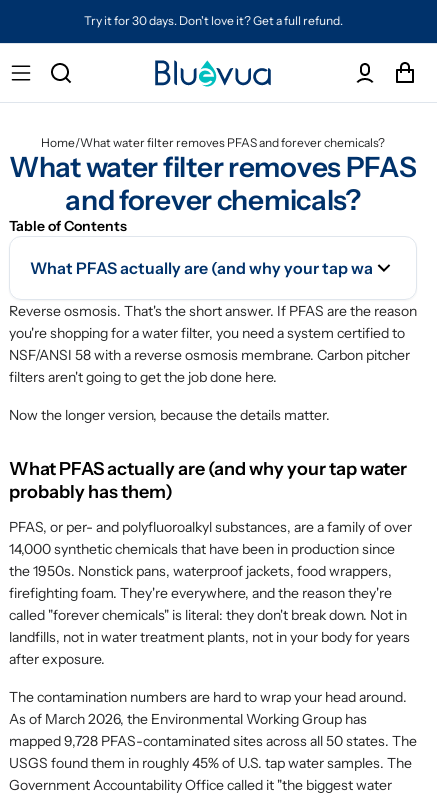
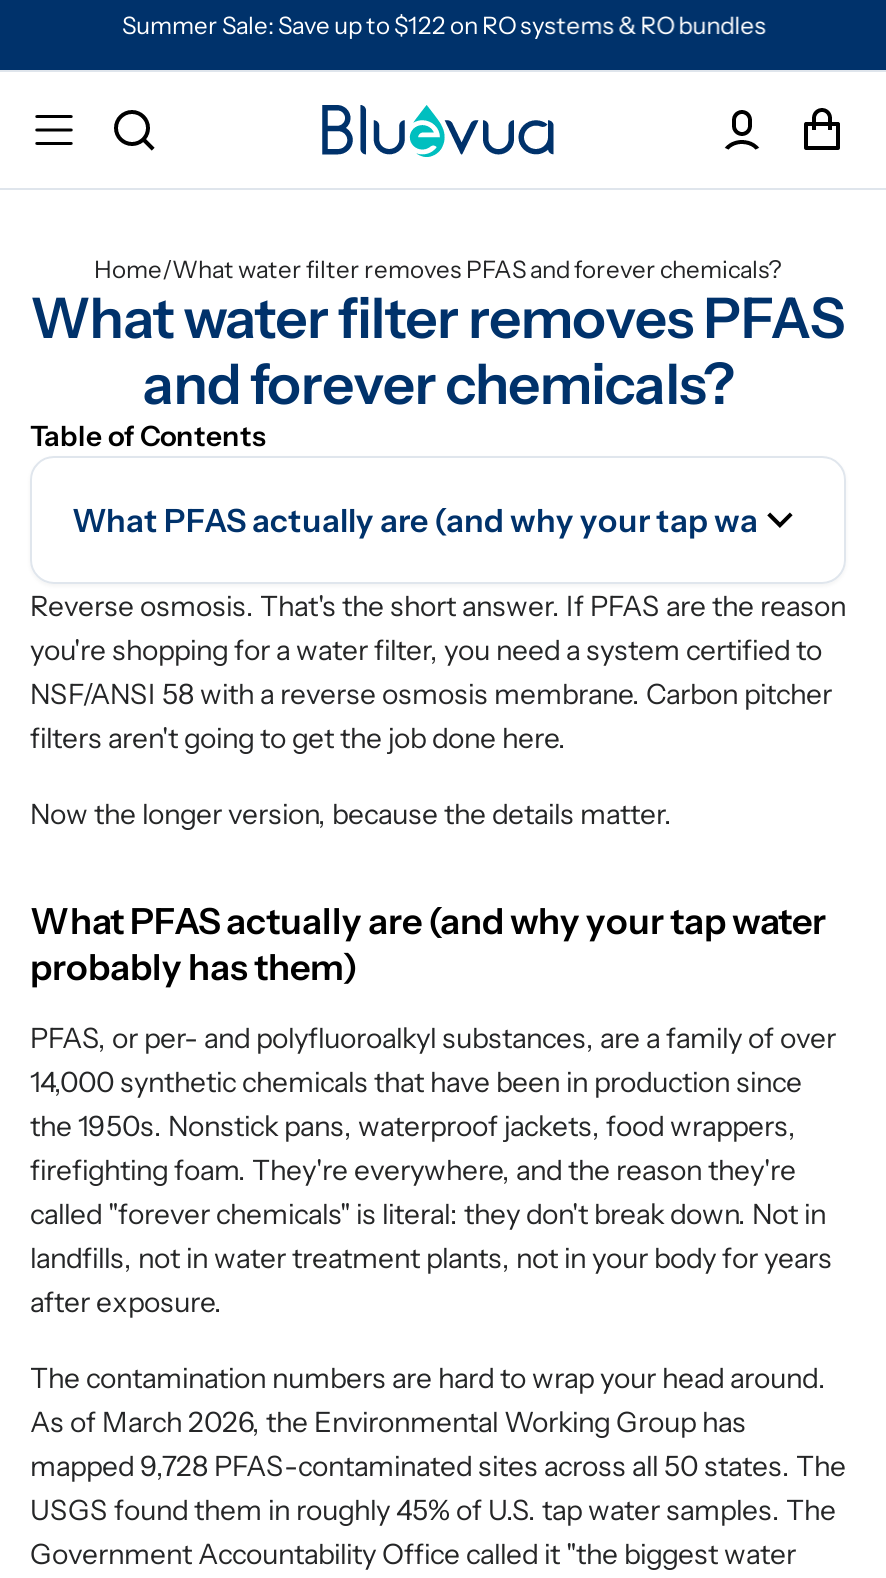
- Try it for 30 days. Don't love it? Get a full refund.
+ Summer Sale: Save up to $122 on RO systems & RO bundles
